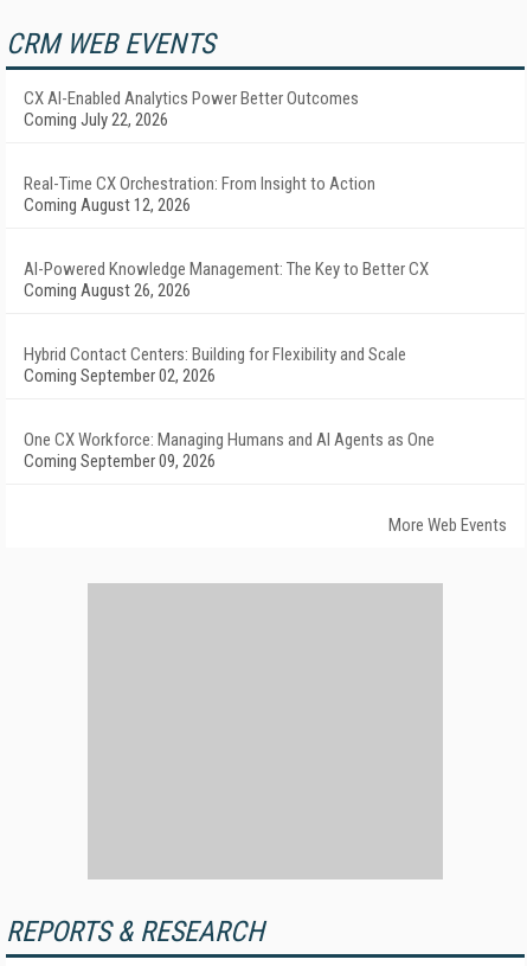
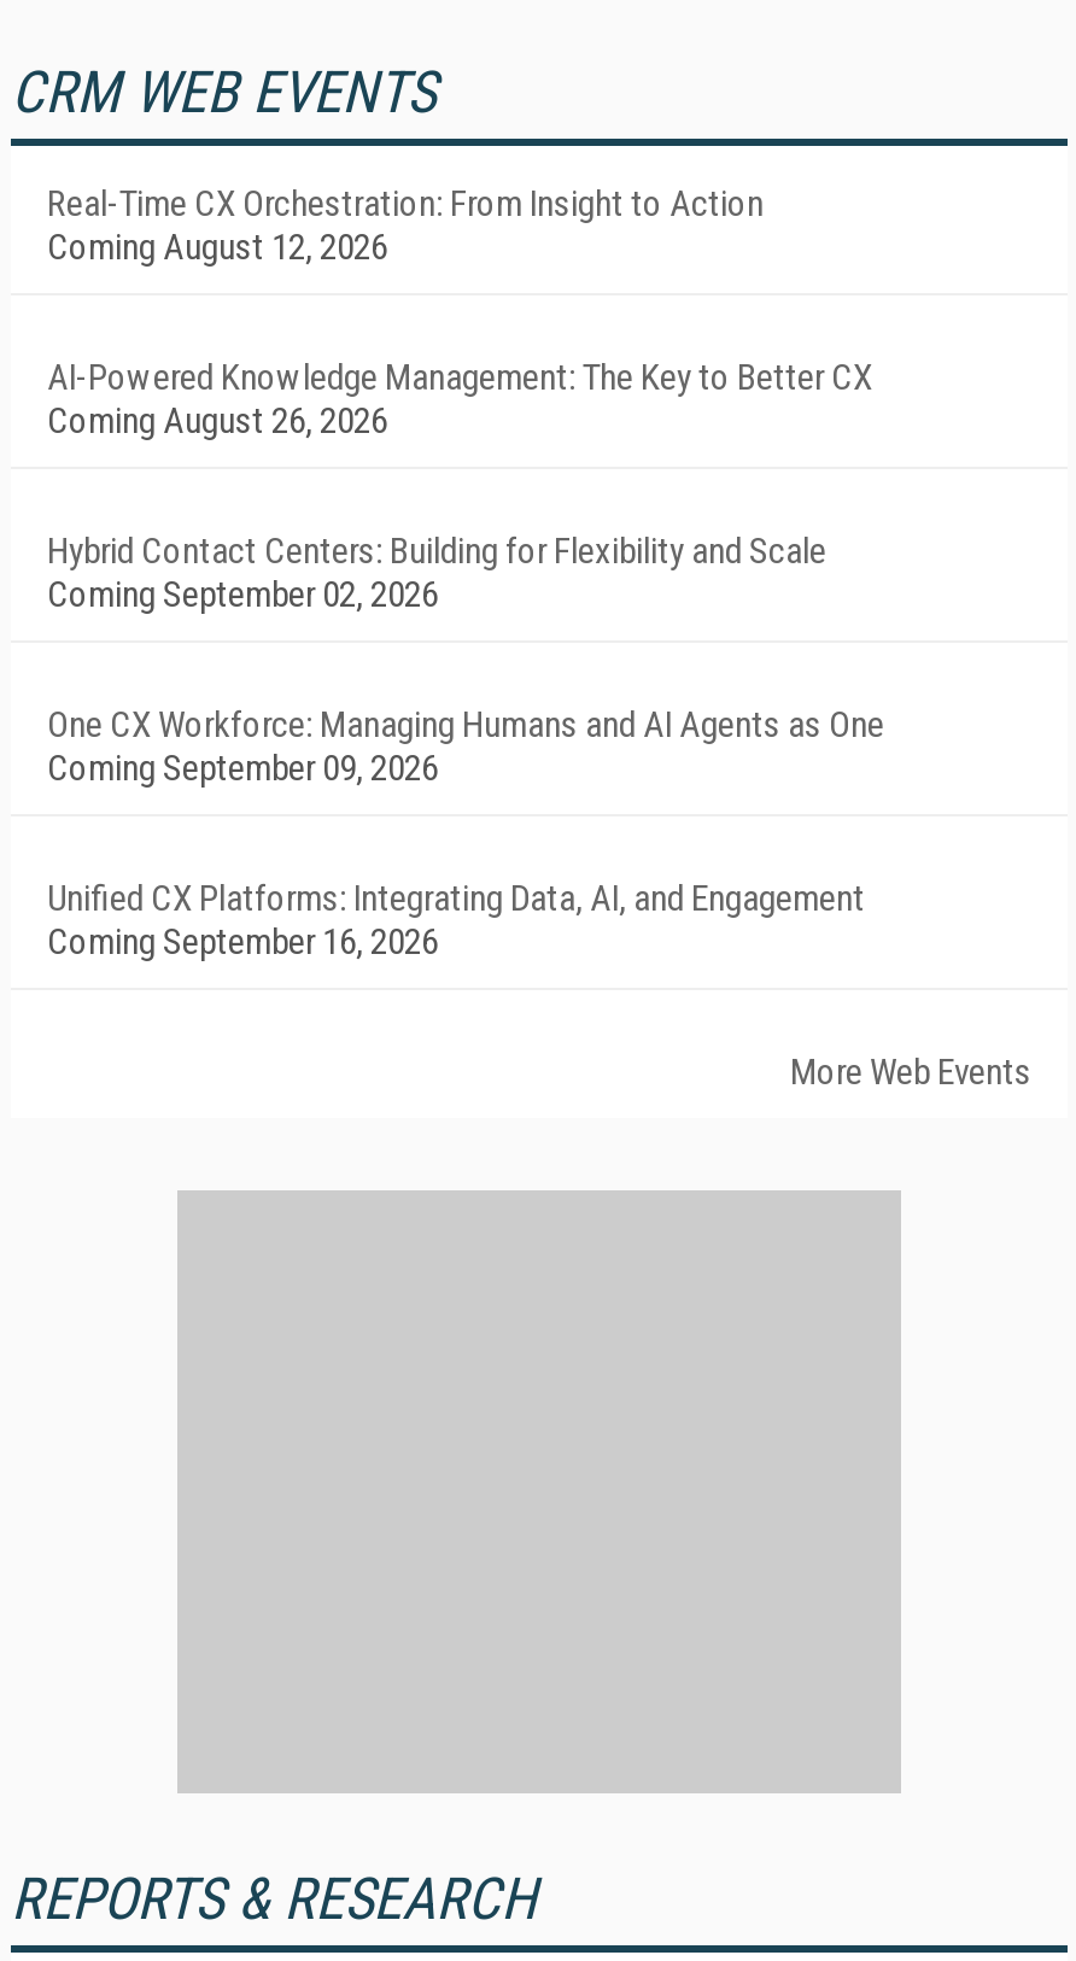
- CX AI-Enabled Analytics Power Better Outcomes
- Coming July 22, 2026

moved up: Real-Time CX Orchestration: From Insight to Action | Coming August 12, 2026 | AI-Powered Knowledge Management: The Key to Better CX | Coming August 26, 2026 | Hybrid Contact Centers: Building for Flexibility and Scale | Coming September 02, 2026 | One CX Workforce: Managing Humans and AI Agents as One | Coming September 09, 2026

+ Unified CX Platforms: Integrating Data, AI, and Engagement
+ Coming September 16, 2026
